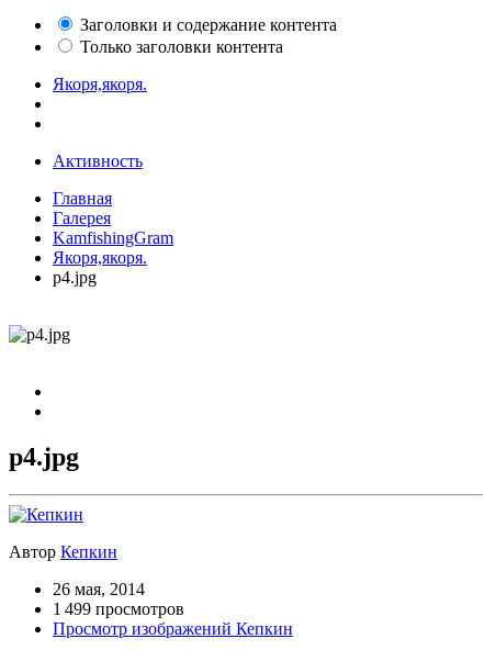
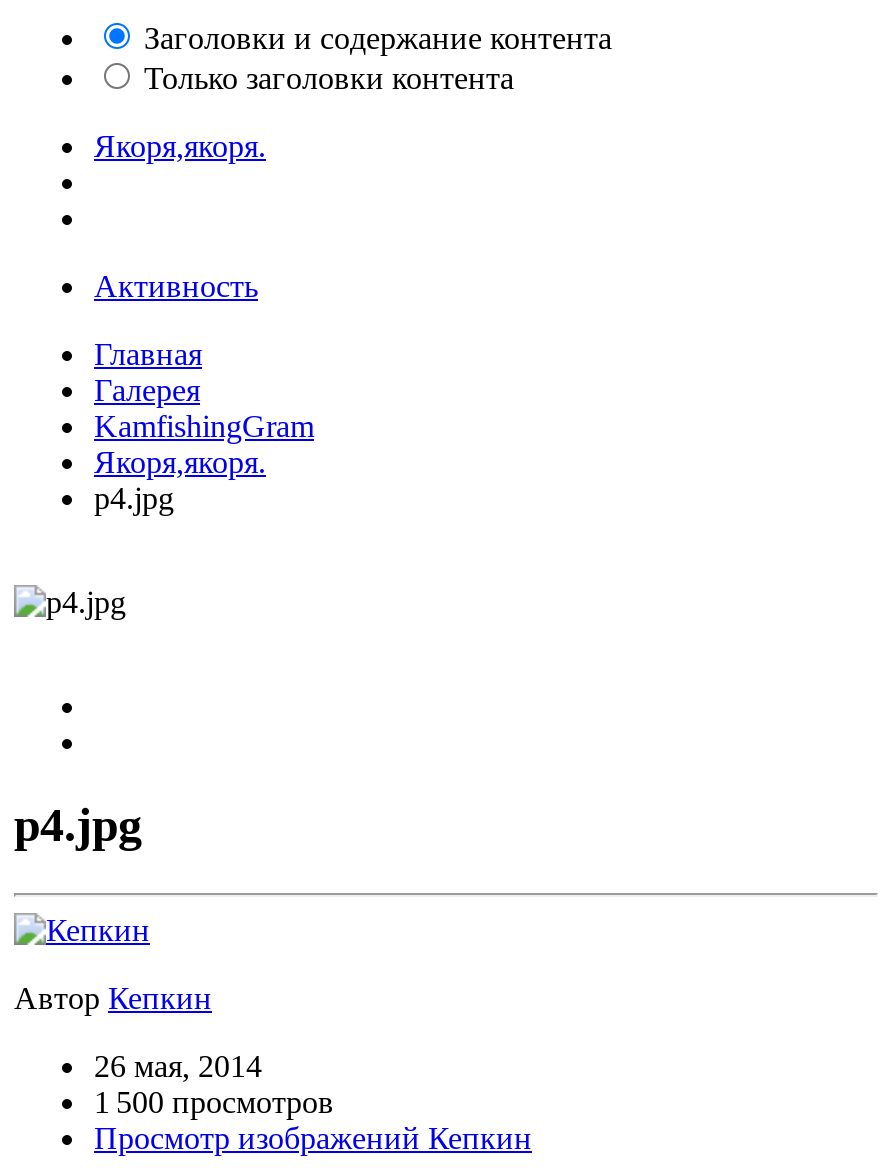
- 1 499 просмотров
+ 1 500 просмотров
